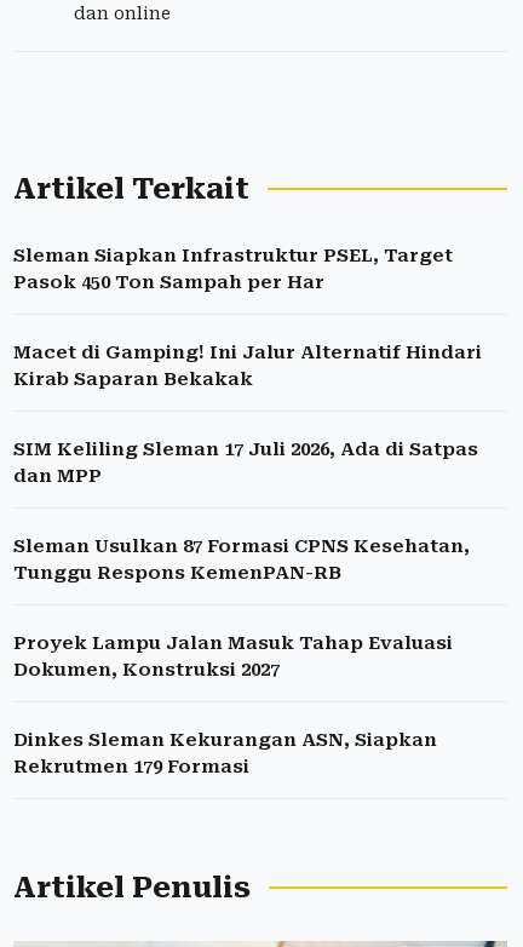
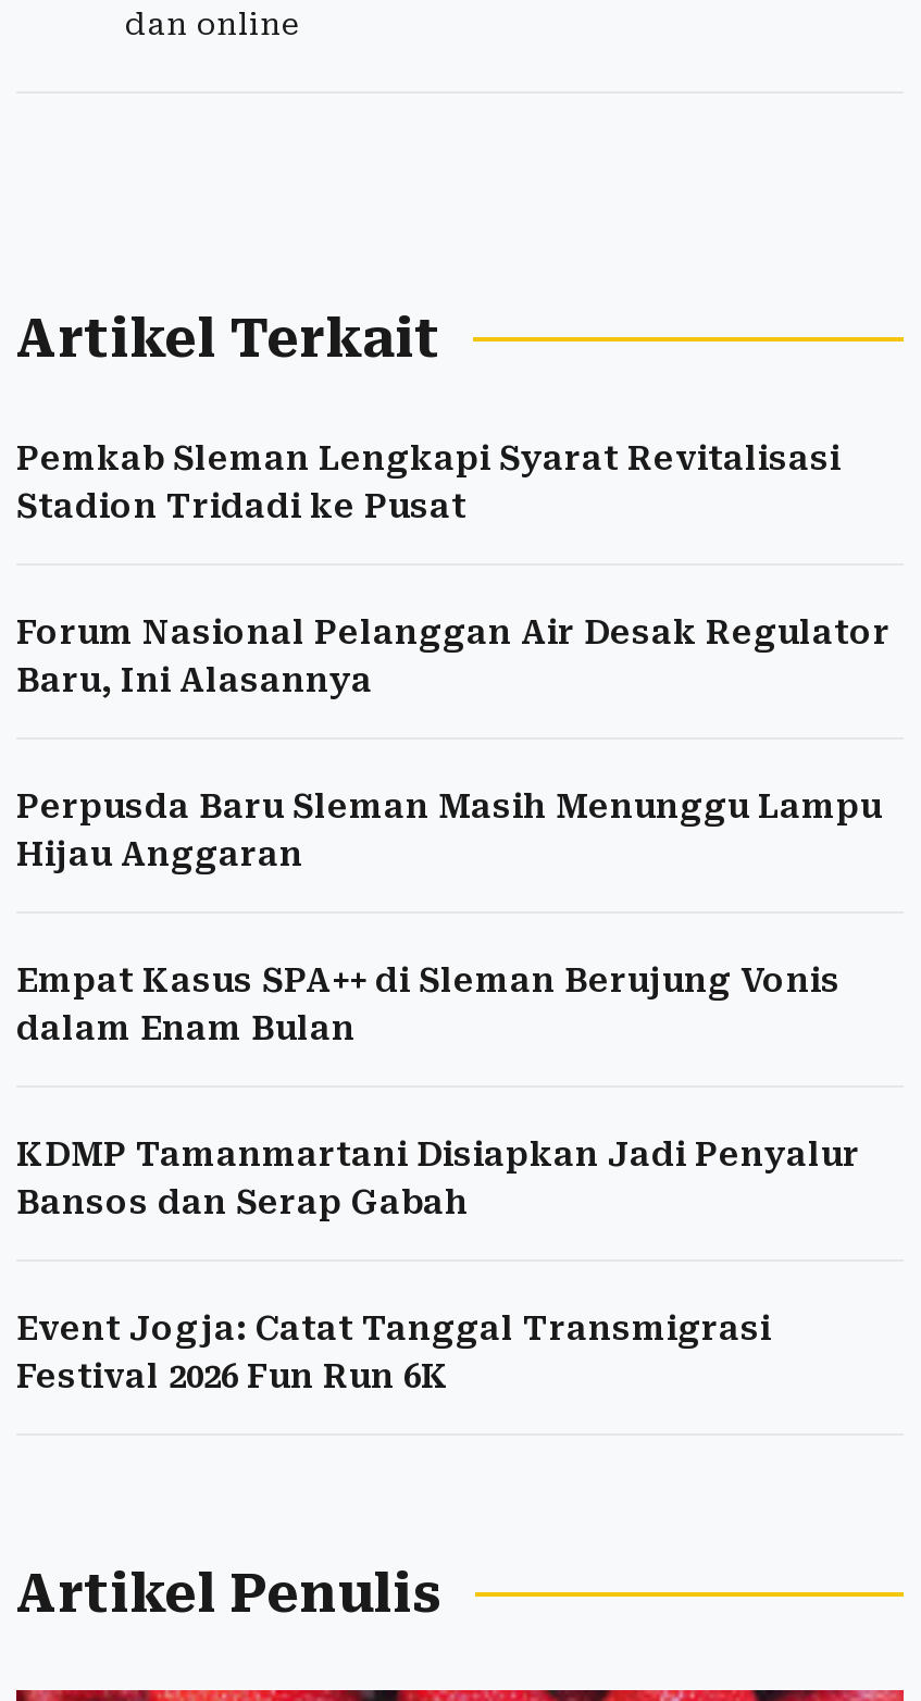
- Sleman Siapkan Infrastruktur PSEL, Target
- Pasok 450 Ton Sampah per Har
+ Pemkab Sleman Lengkapi Syarat Revitalisasi
+ Stadion Tridadi ke Pusat

- Macet di Gamping! Ini Jalur Alternatif Hindari
- Kirab Saparan Bekakak
+ Forum Nasional Pelanggan Air Desak Regulator
+ Baru, Ini Alasannya

- SIM Keliling Sleman 17 Juli 2026, Ada di Satpas
- dan MPP
+ Perpusda Baru Sleman Masih Menunggu Lampu
+ Hijau Anggaran

- Sleman Usulkan 87 Formasi CPNS Kesehatan,
- Tunggu Respons KemenPAN-RB
+ Empat Kasus SPA++ di Sleman Berujung Vonis
+ dalam Enam Bulan

- Proyek Lampu Jalan Masuk Tahap Evaluasi
- Dokumen, Konstruksi 2027
+ KDMP Tamanmartani Disiapkan Jadi Penyalur
+ Bansos dan Serap Gabah

- Dinkes Sleman Kekurangan ASN, Siapkan
- Rekrutmen 179 Formasi
+ Event Jogja: Catat Tanggal Transmigrasi
+ Festival 2026 Fun Run 6K
